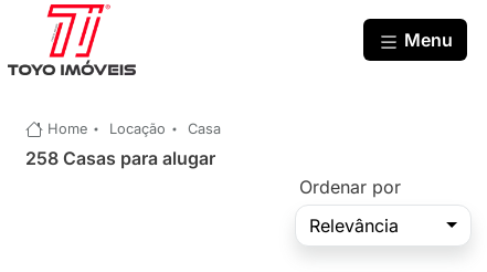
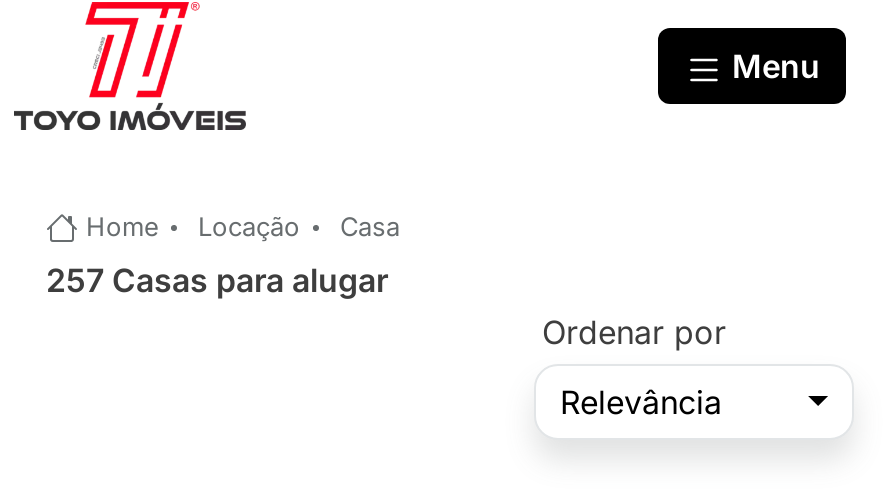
- 258 Casas para alugar
+ 257 Casas para alugar
